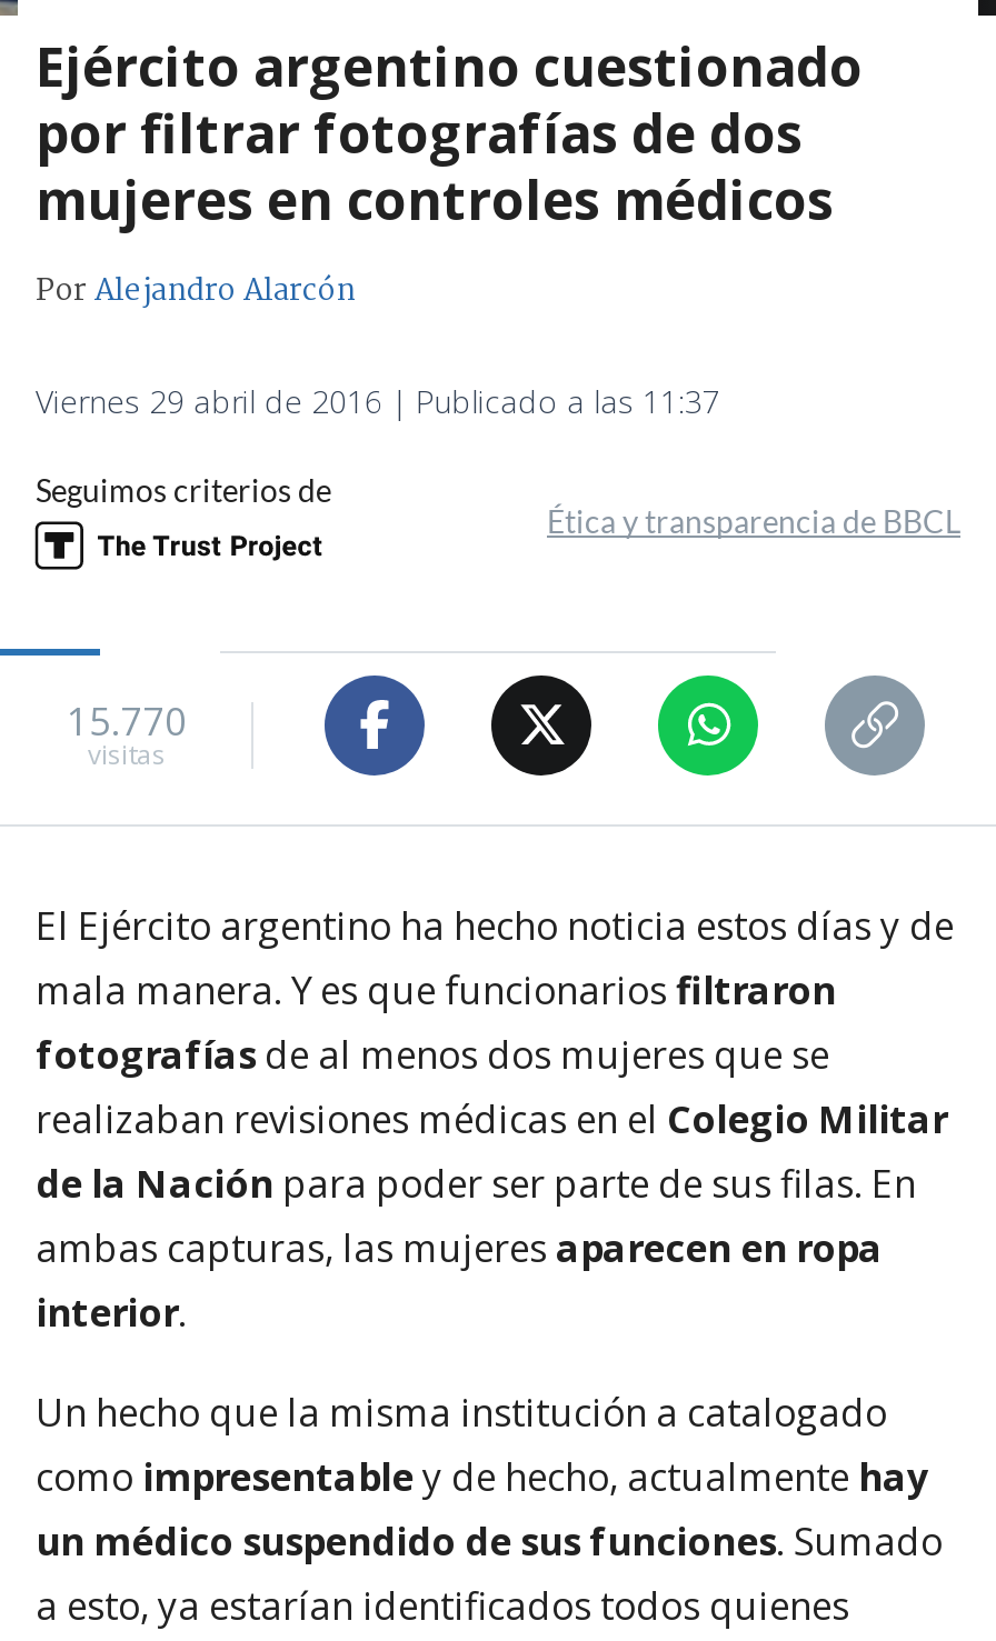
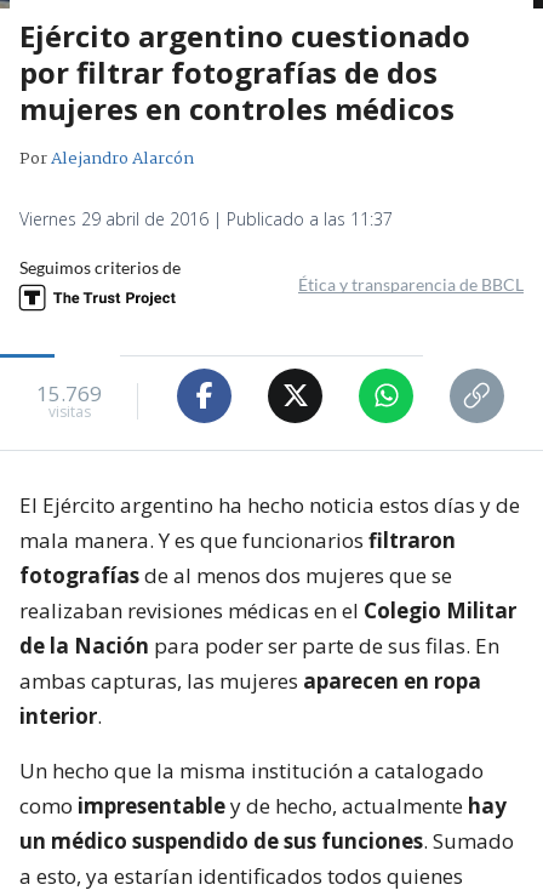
- 15.770
+ 15.769
